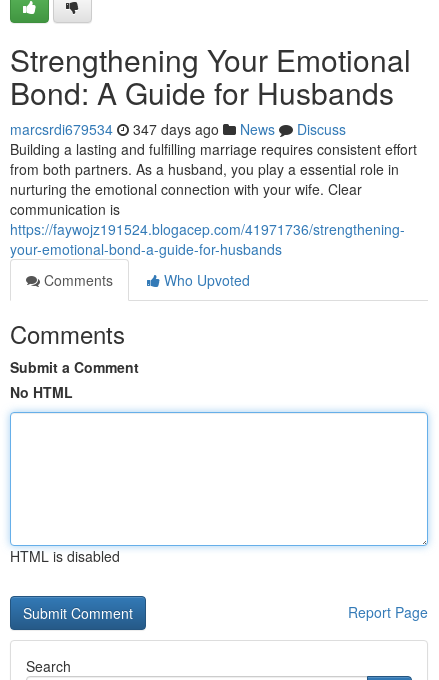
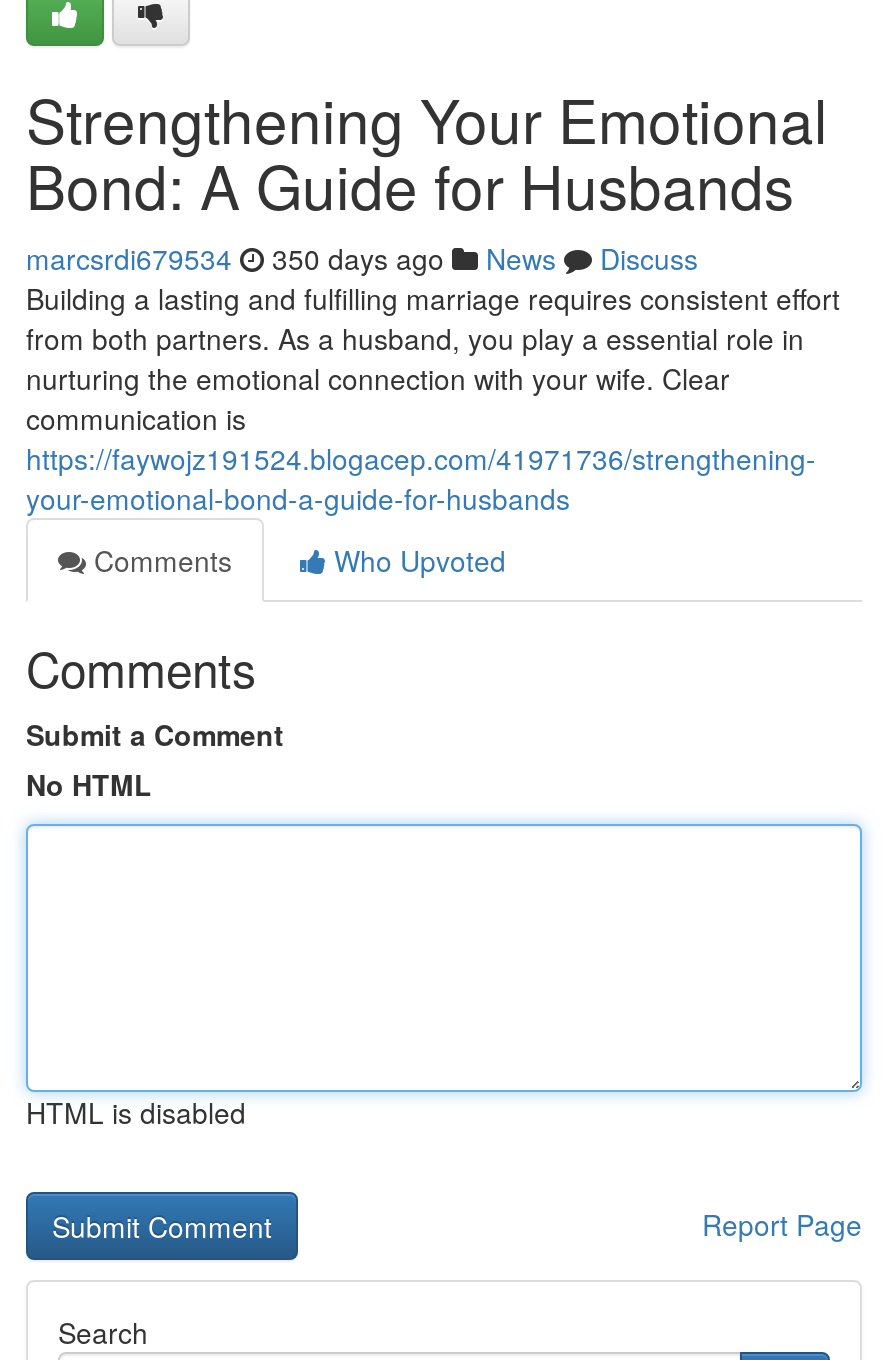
- marcsrdi679534 347 days ago News Discuss
+ marcsrdi679534 350 days ago News Discuss
